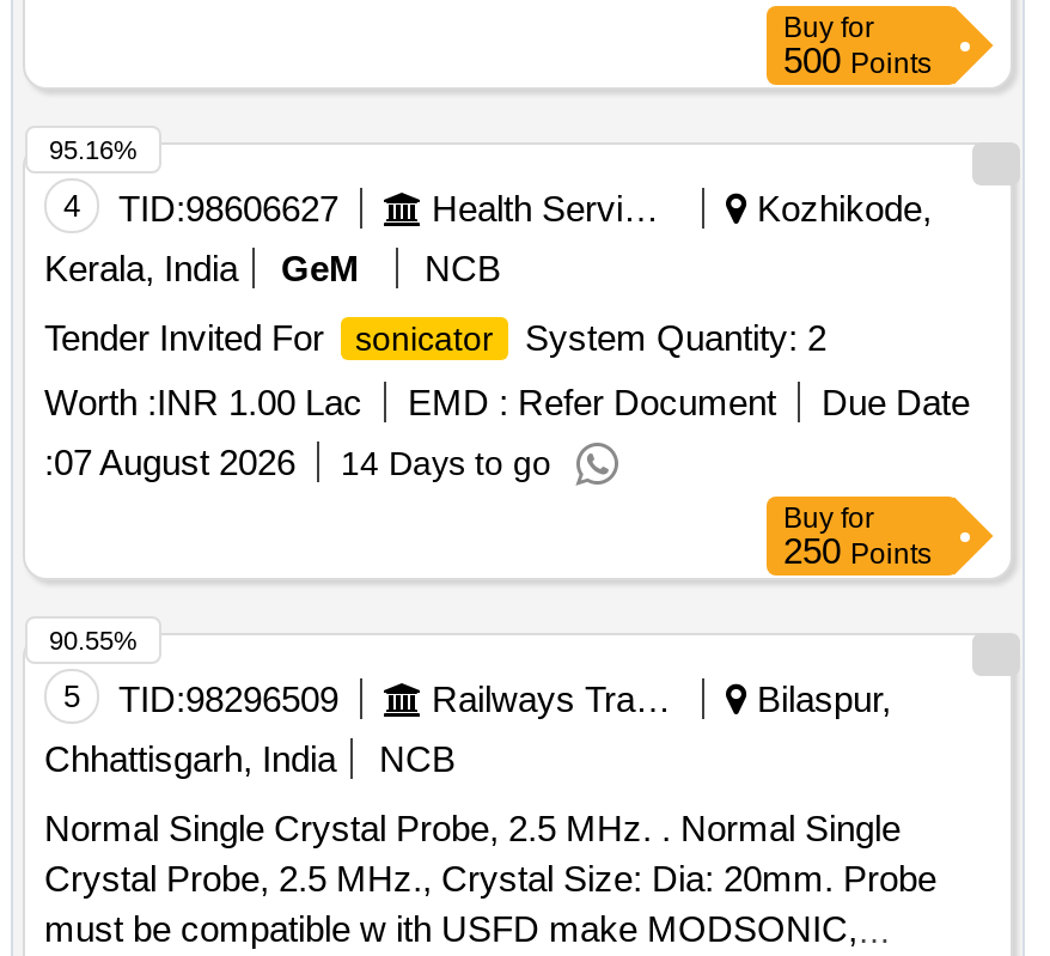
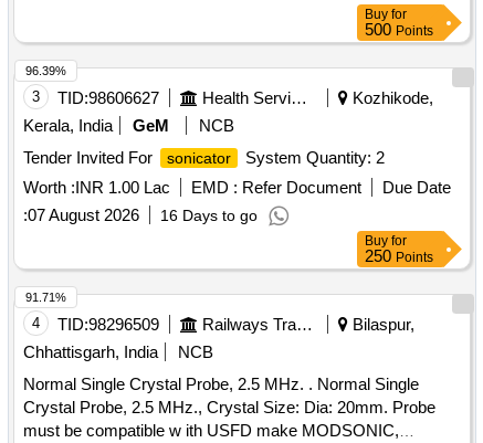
- 95.16%
+ 96.39%

- 4 TID:98606627
+ 3 TID:98606627

- :07 August 2026 14 Days to go
+ :07 August 2026 16 Days to go

- 90.55%
+ 91.71%

- 5 TID:98296509
+ 4 TID:98296509
